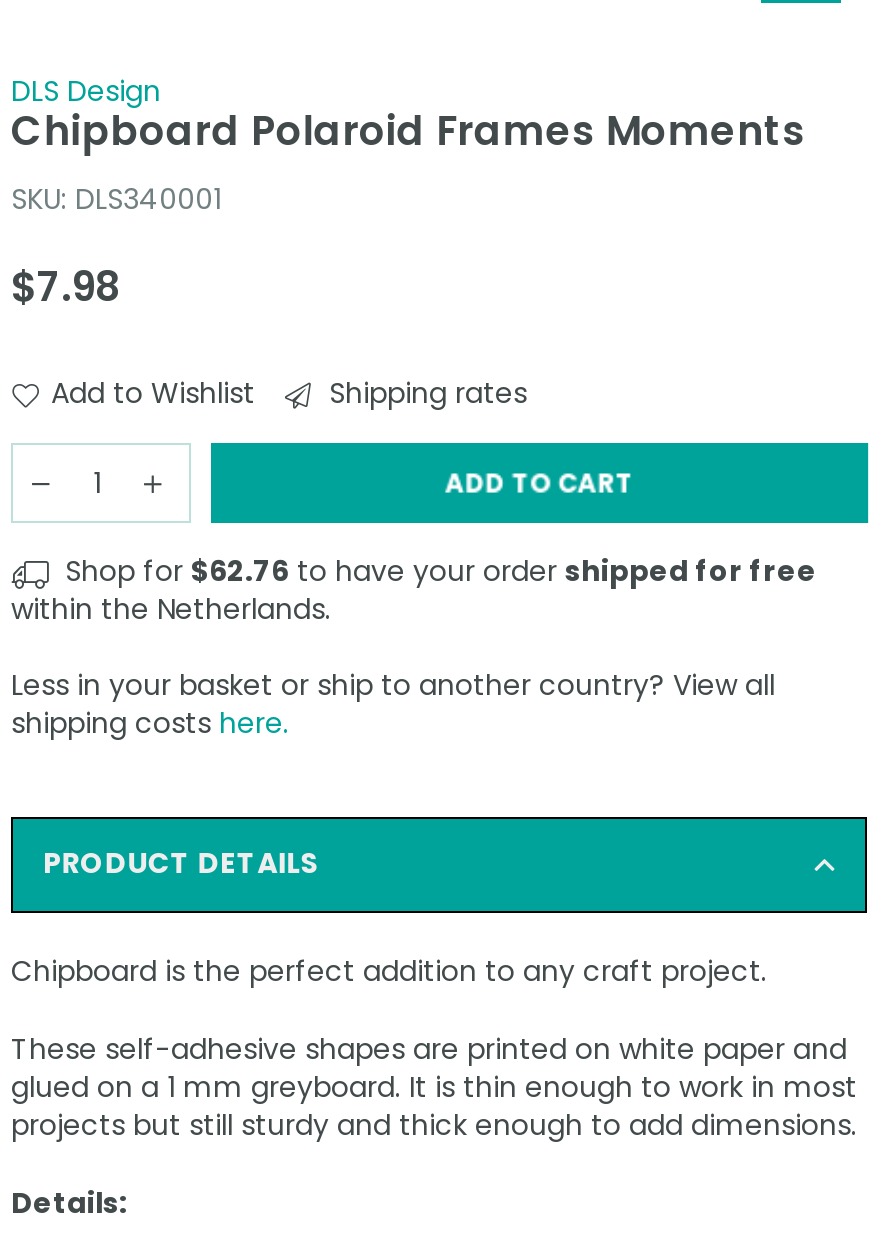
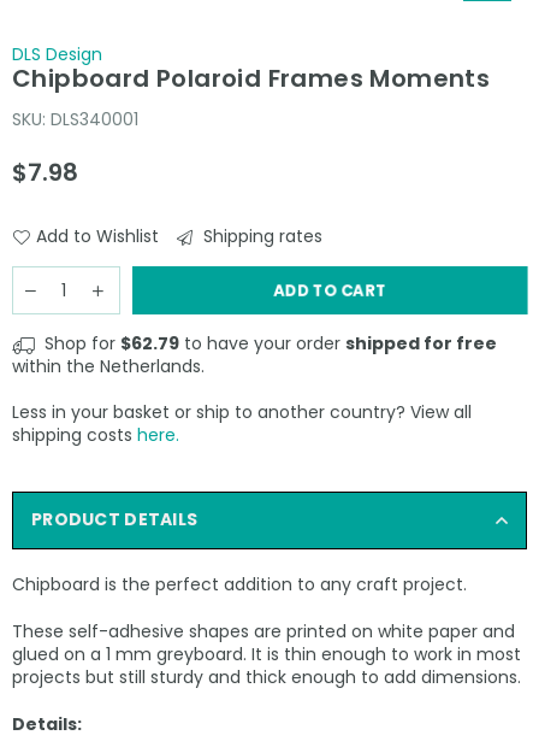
- Shop for $62.76 to have your order shipped for free
+ Shop for $62.79 to have your order shipped for free
